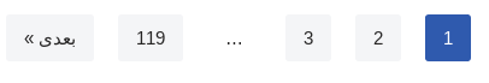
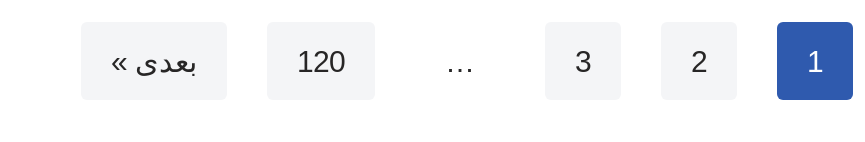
- 119
+ 120
